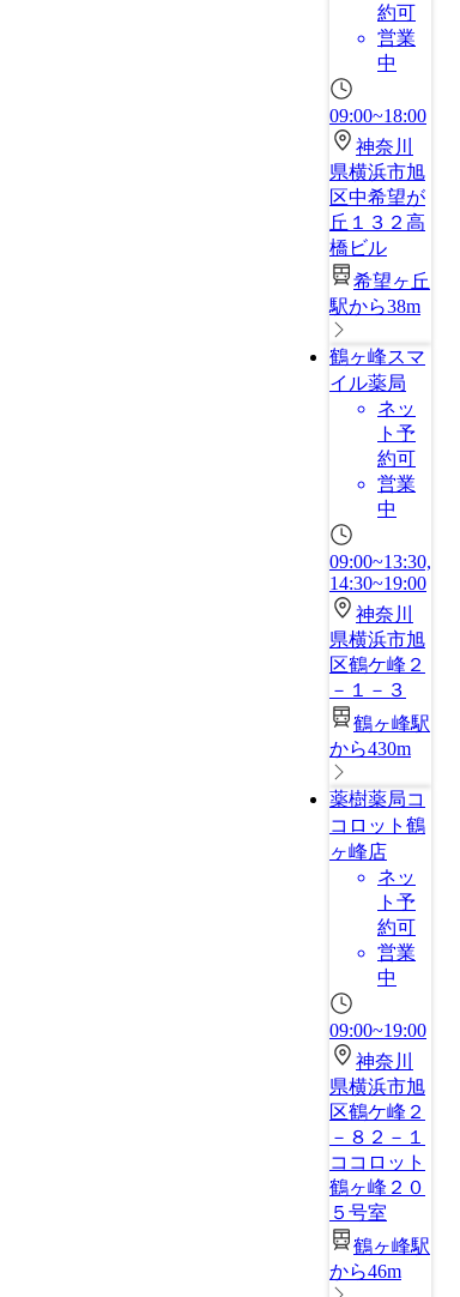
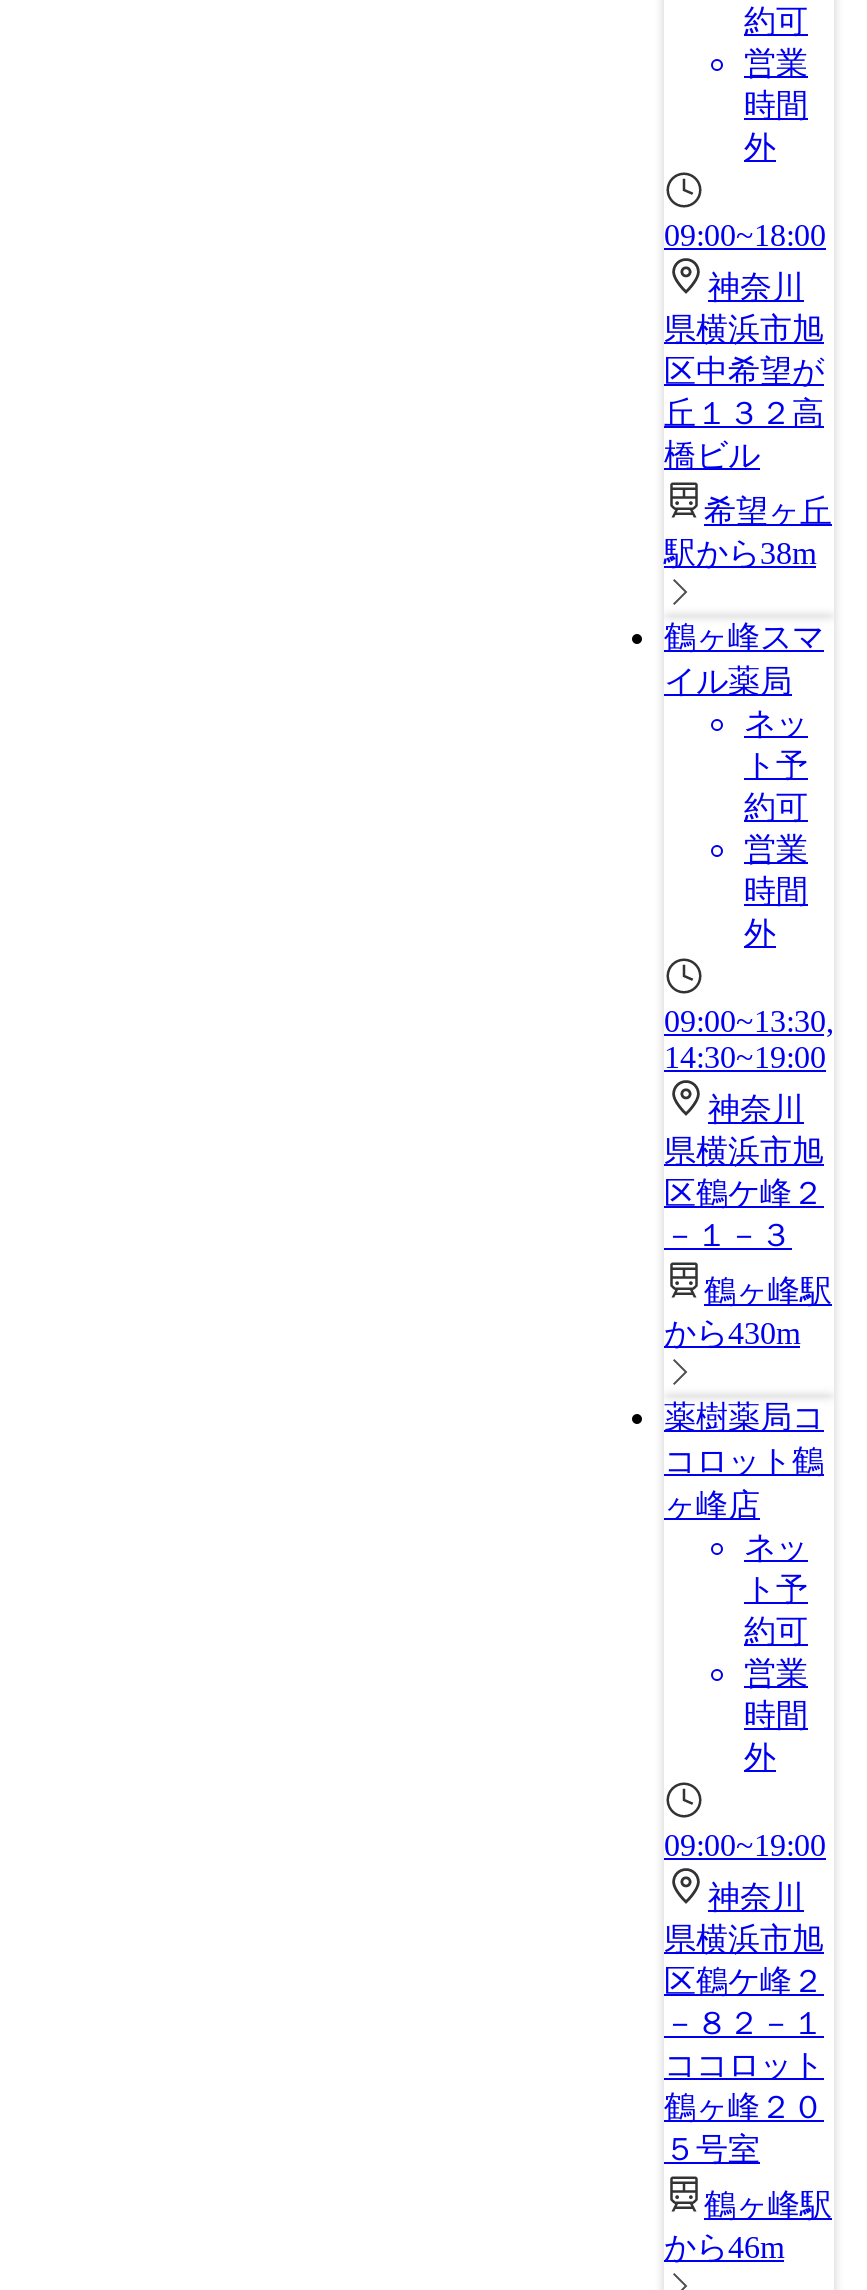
- 中
+ 時間
+ 外

- 中
+ 時間
+ 外

- 中
+ 時間
+ 外
